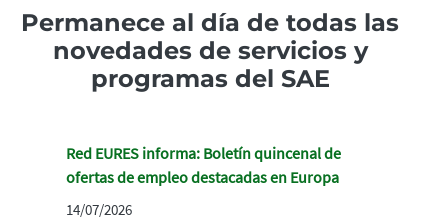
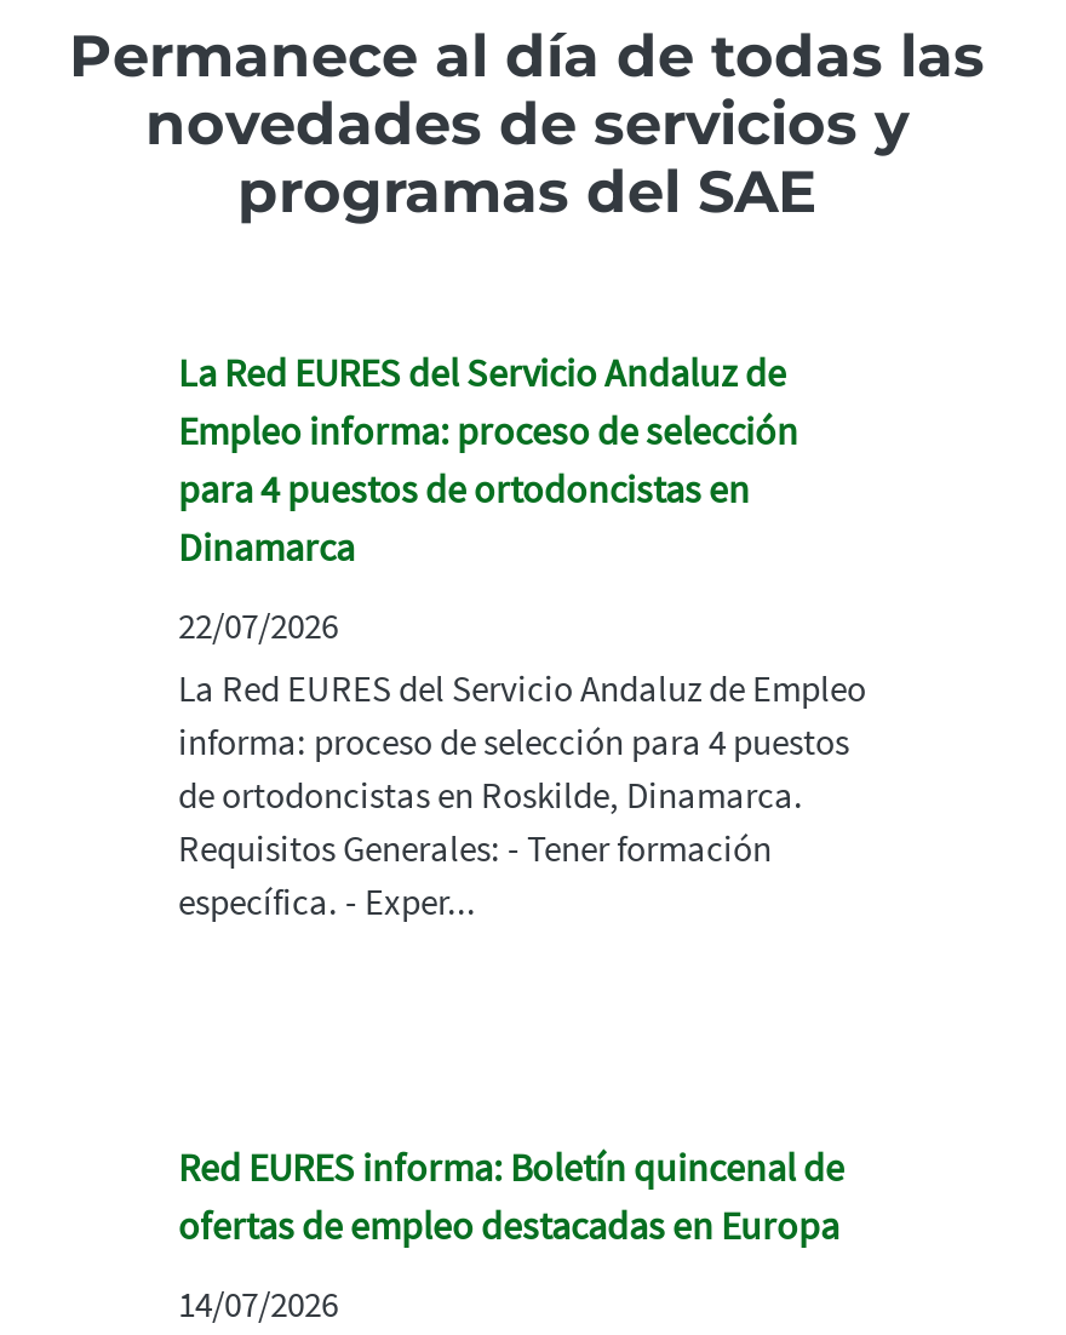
+ La Red EURES del Servicio Andaluz de
+ Empleo informa: proceso de selección
+ para 4 puestos de ortodoncistas en
+ Dinamarca
+ 22/07/2026
+ La Red EURES del Servicio Andaluz de Empleo
+ informa: proceso de selección para 4 puestos
+ de ortodoncistas en Roskilde, Dinamarca.
+ Requisitos Generales: - Tener formación
+ específica. - Exper...
